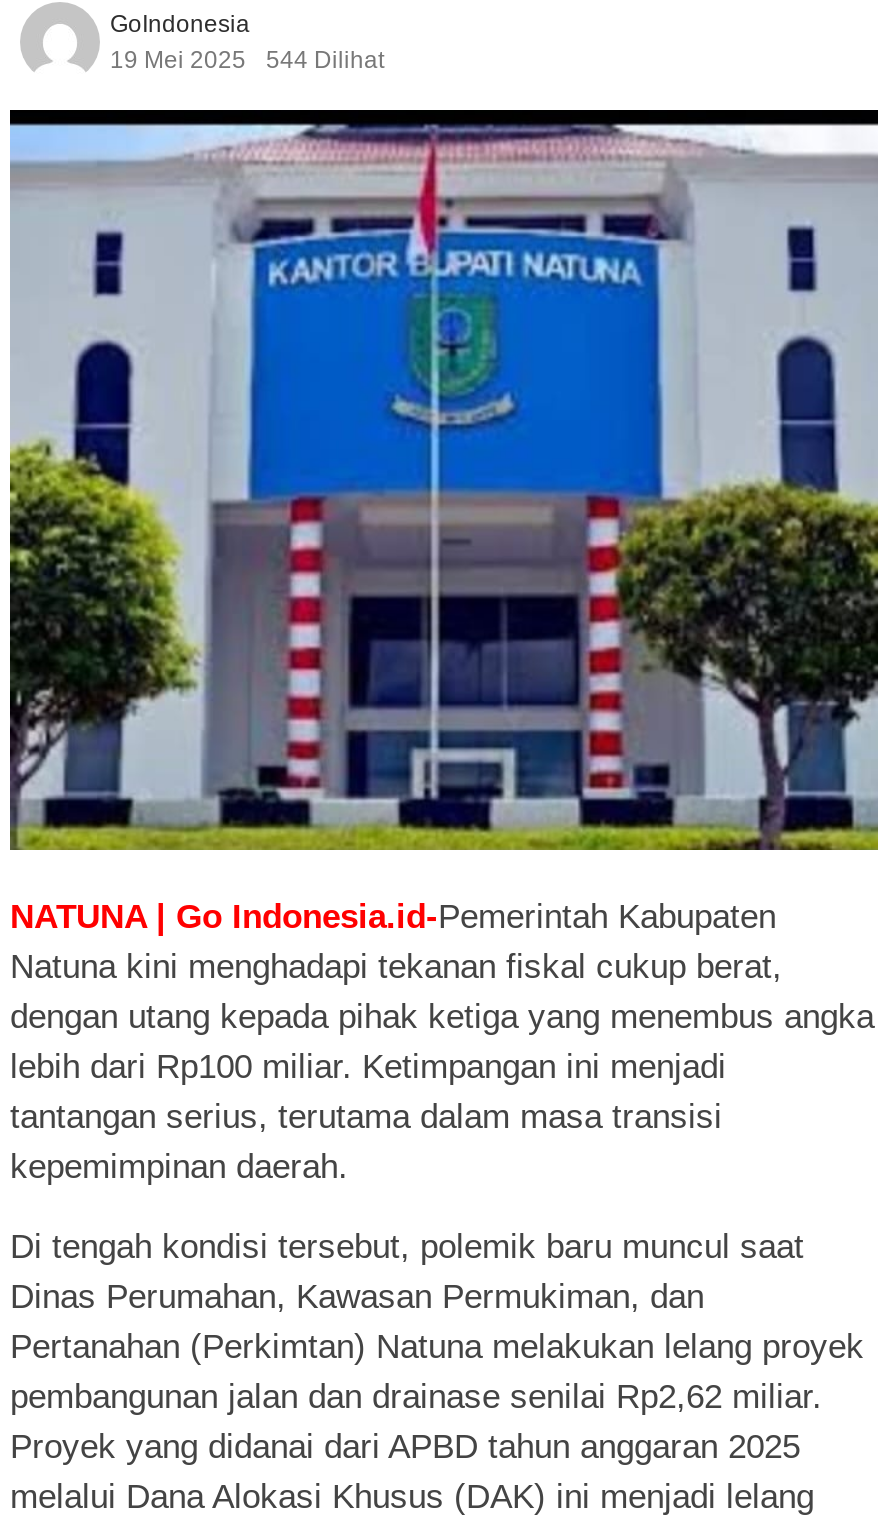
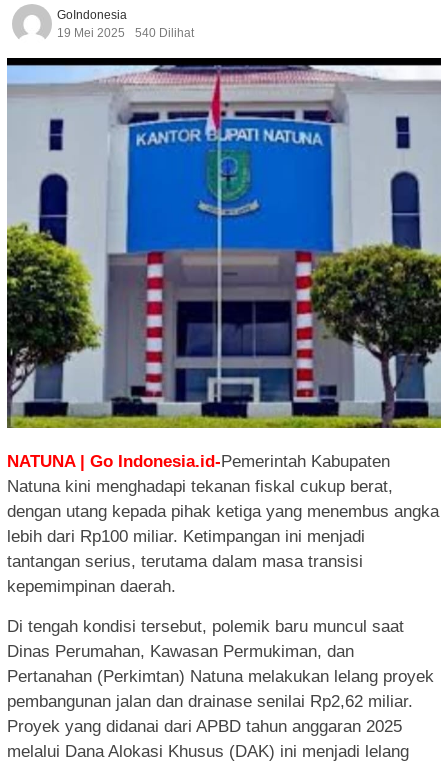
- 19 Mei 2025 544 Dilihat
+ 19 Mei 2025 540 Dilihat
